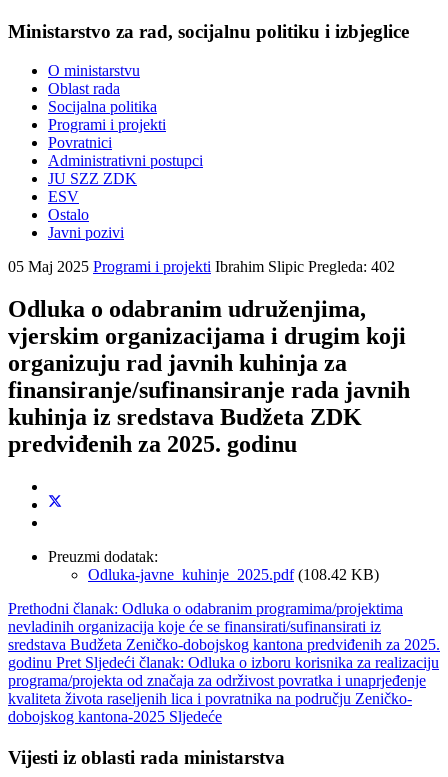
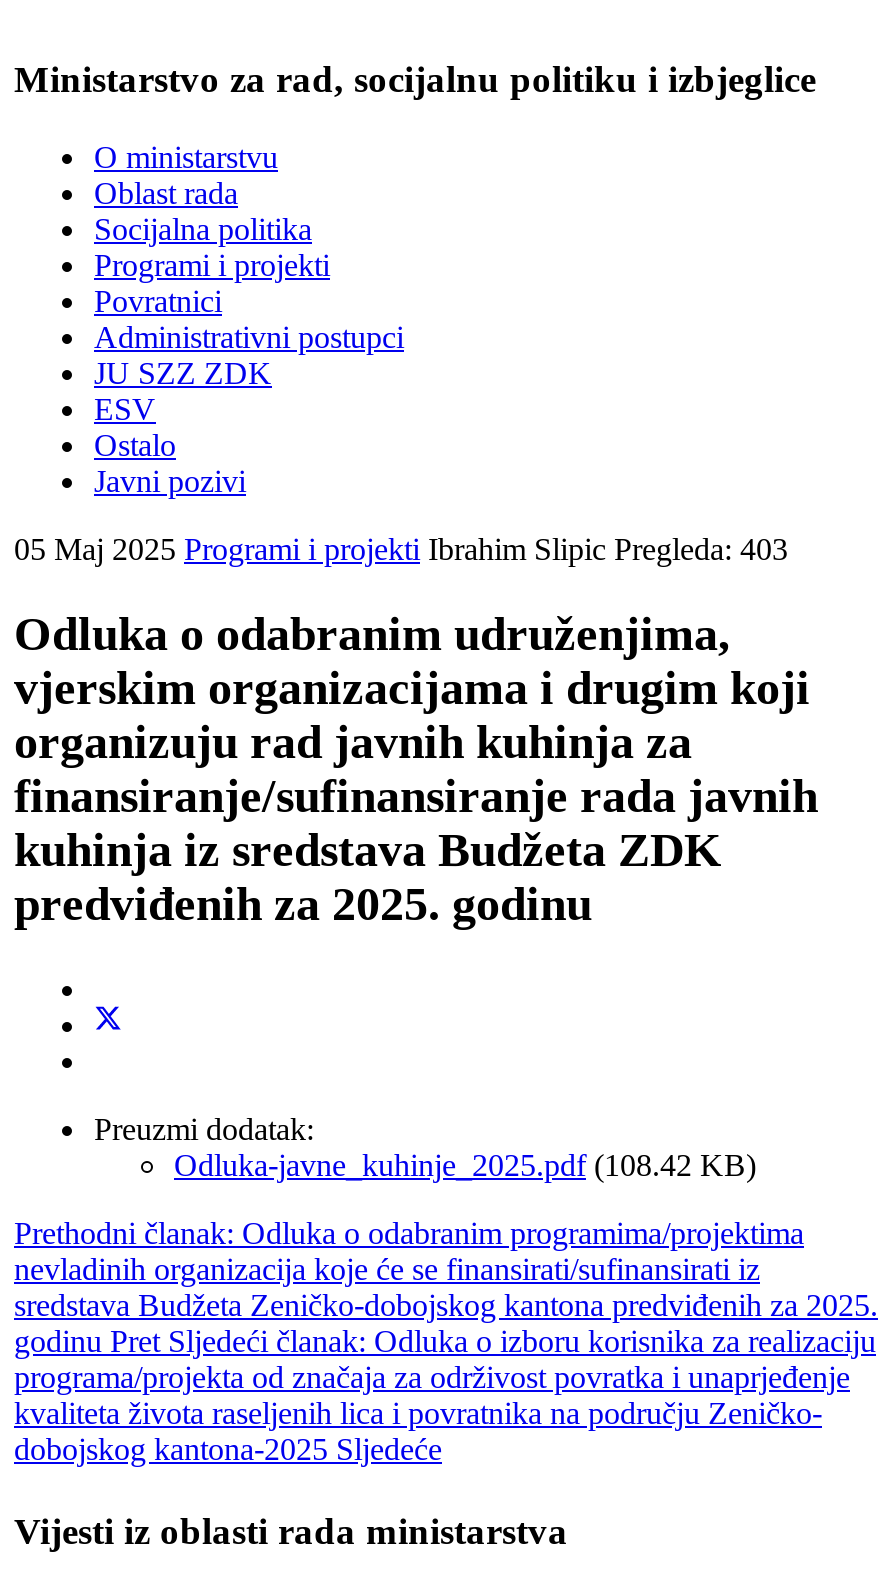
- 05 Maj 2025 Programi i projekti Ibrahim Slipic Pregleda: 402
+ 05 Maj 2025 Programi i projekti Ibrahim Slipic Pregleda: 403
